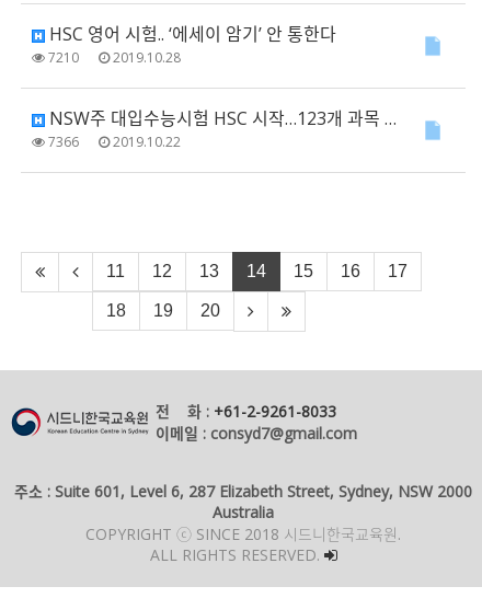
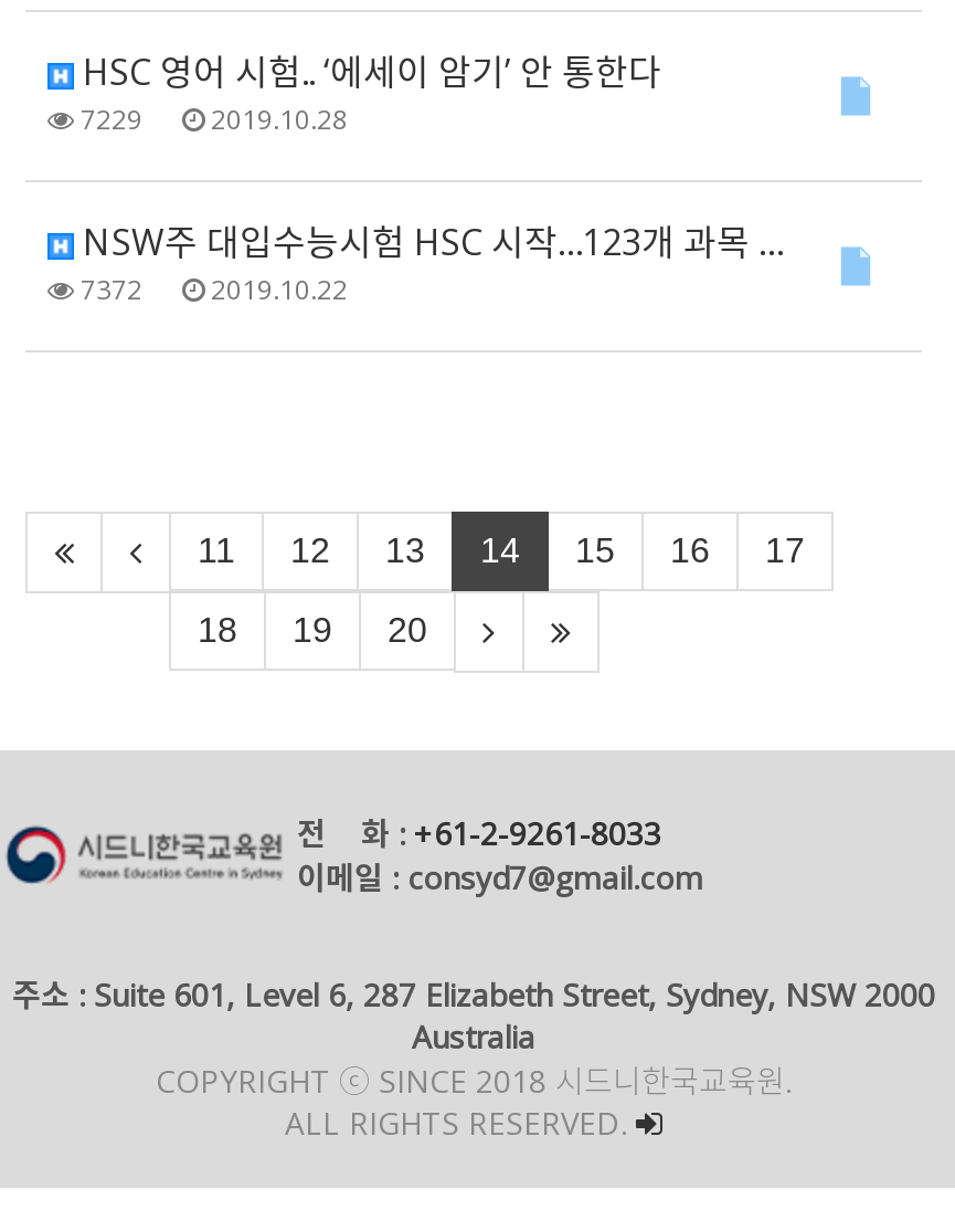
- 7210 2019.10.28
+ 7229 2019.10.28

- 7366 2019.10.22
+ 7372 2019.10.22
